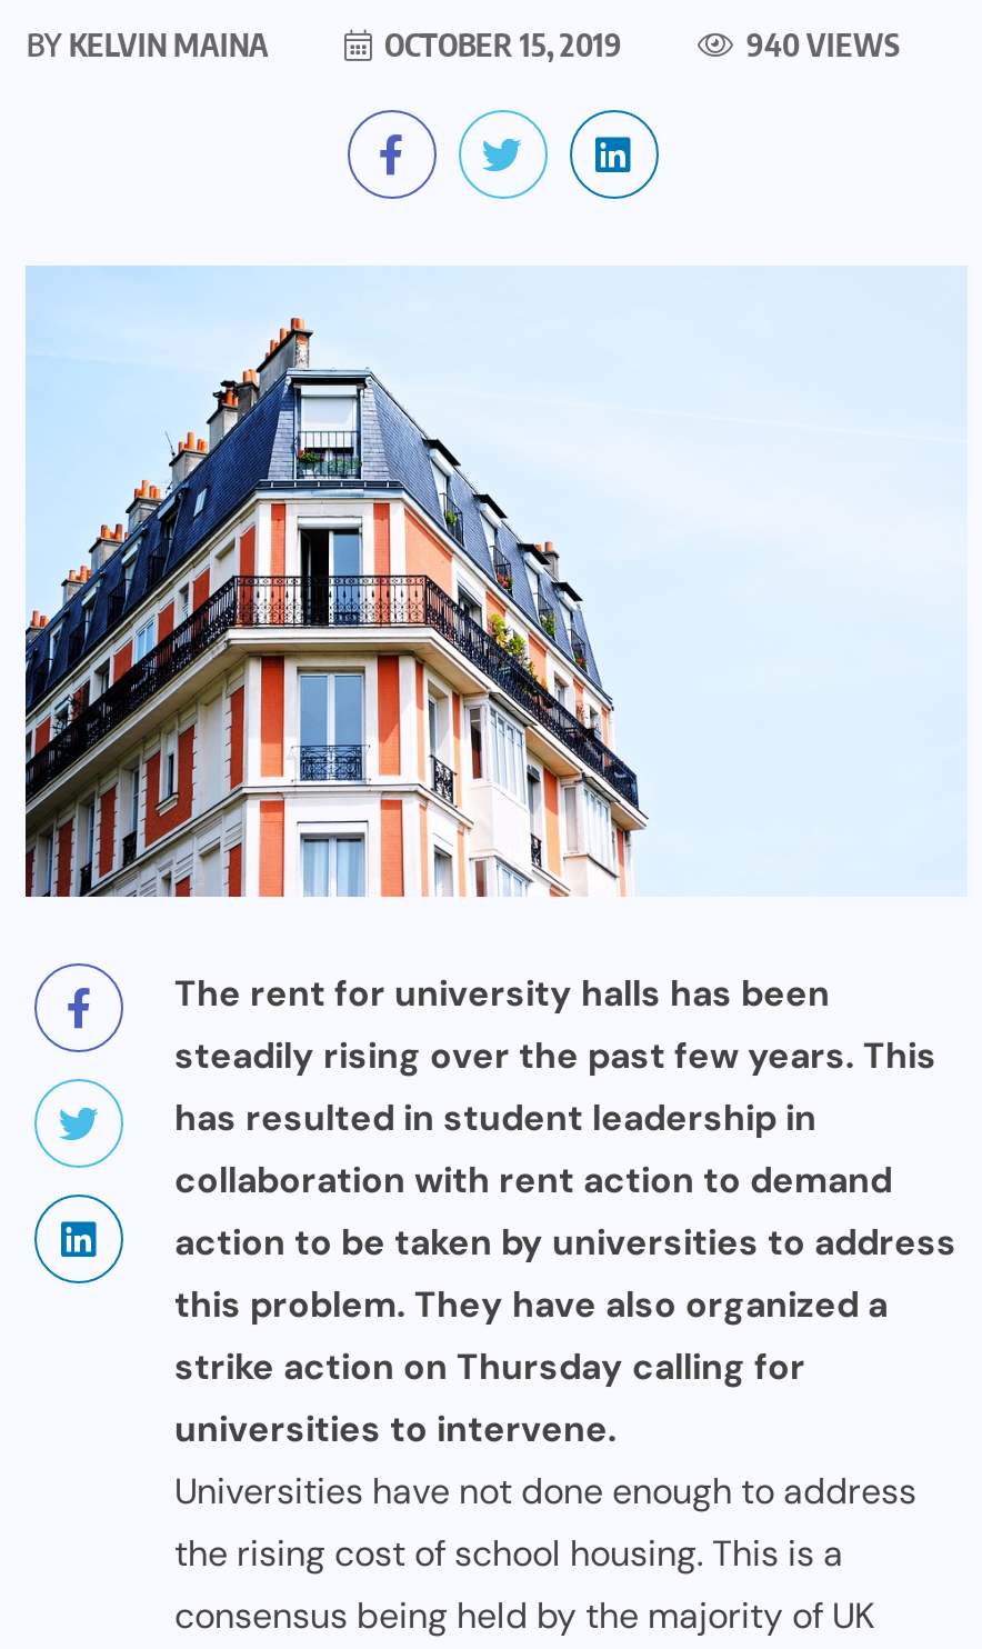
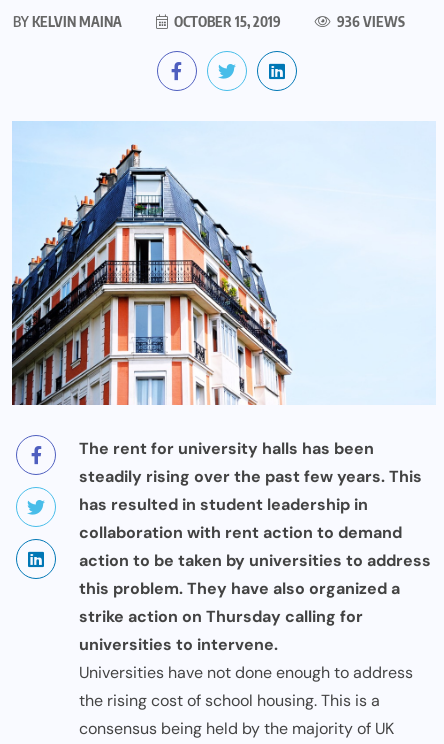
- 940 VIEWS
+ 936 VIEWS
